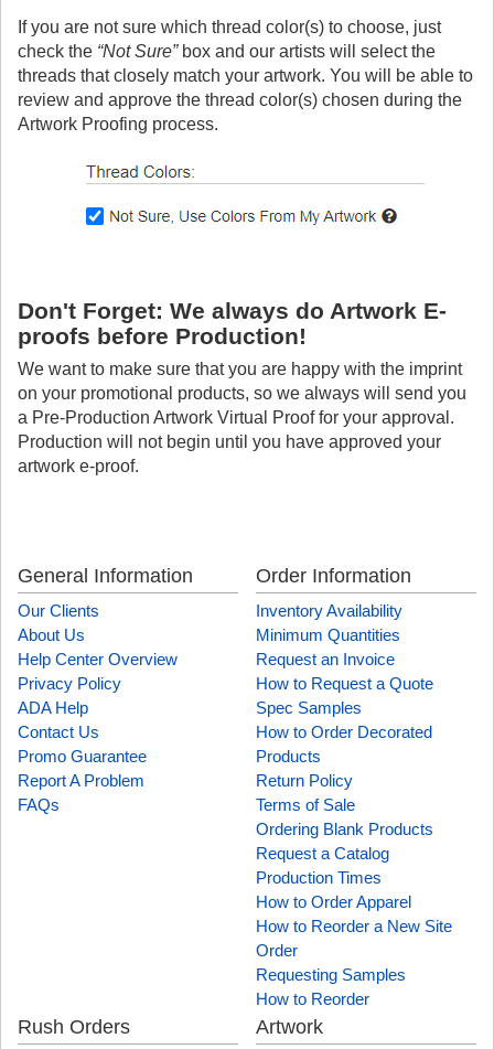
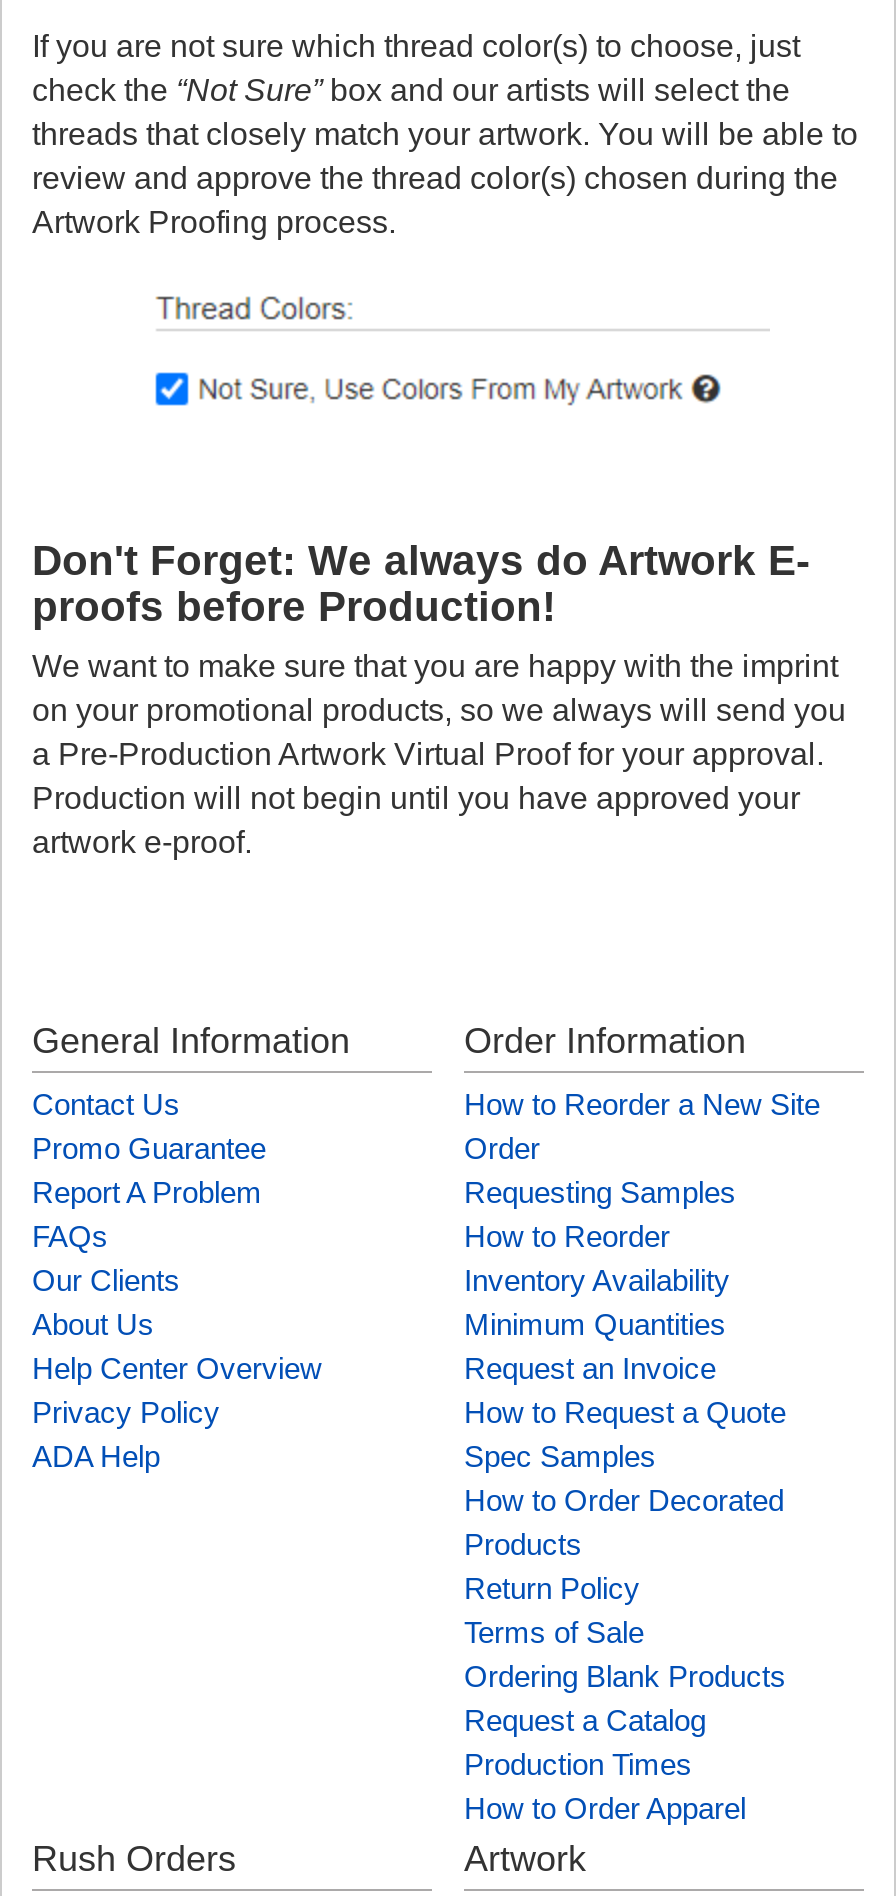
moved down: Our Clients | About Us | Help Center Overview | Privacy Policy | ADA Help

moved down: Inventory Availability | Minimum Quantities | Request an Invoice | ... | Production Times | How to Order Apparel

moved up: Contact Us | Promo Guarantee | Report A Problem | FAQs

moved up: How to Reorder a New Site | Order | Requesting Samples | How to Reorder
